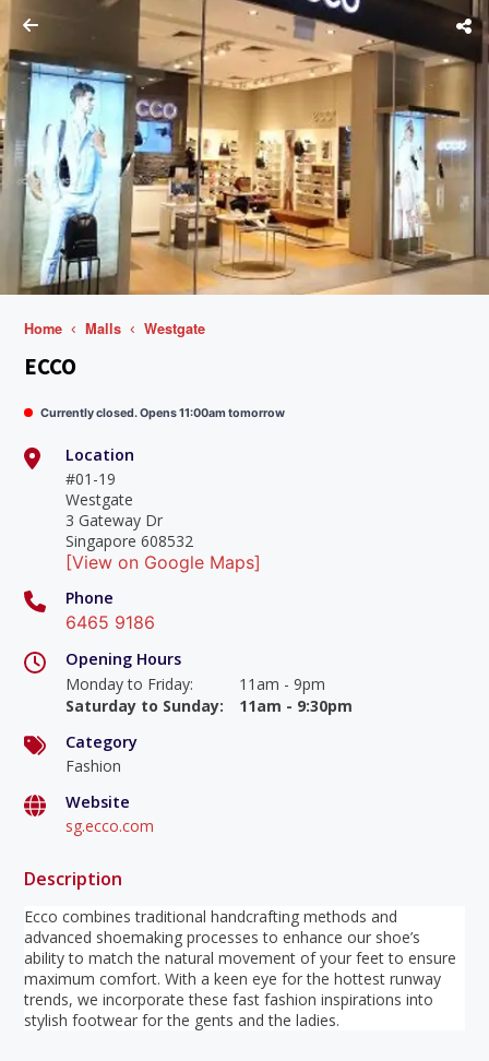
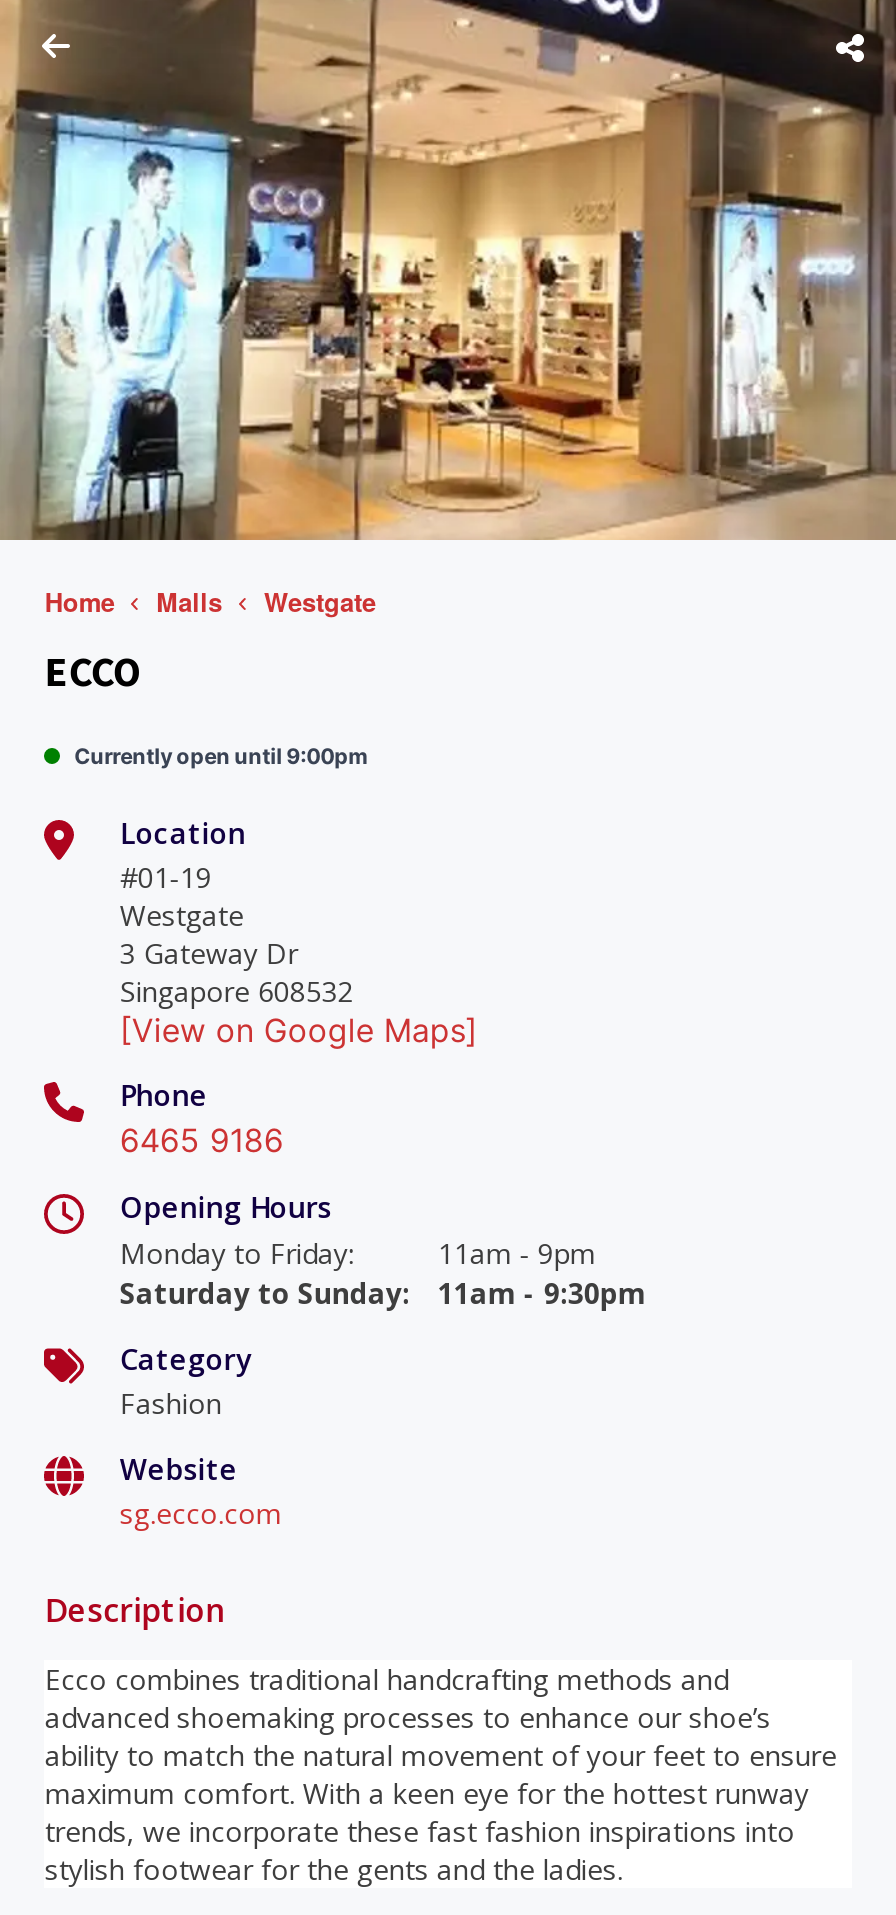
- Currently closed. Opens 11:00am tomorrow
+ Currently open until 9:00pm
